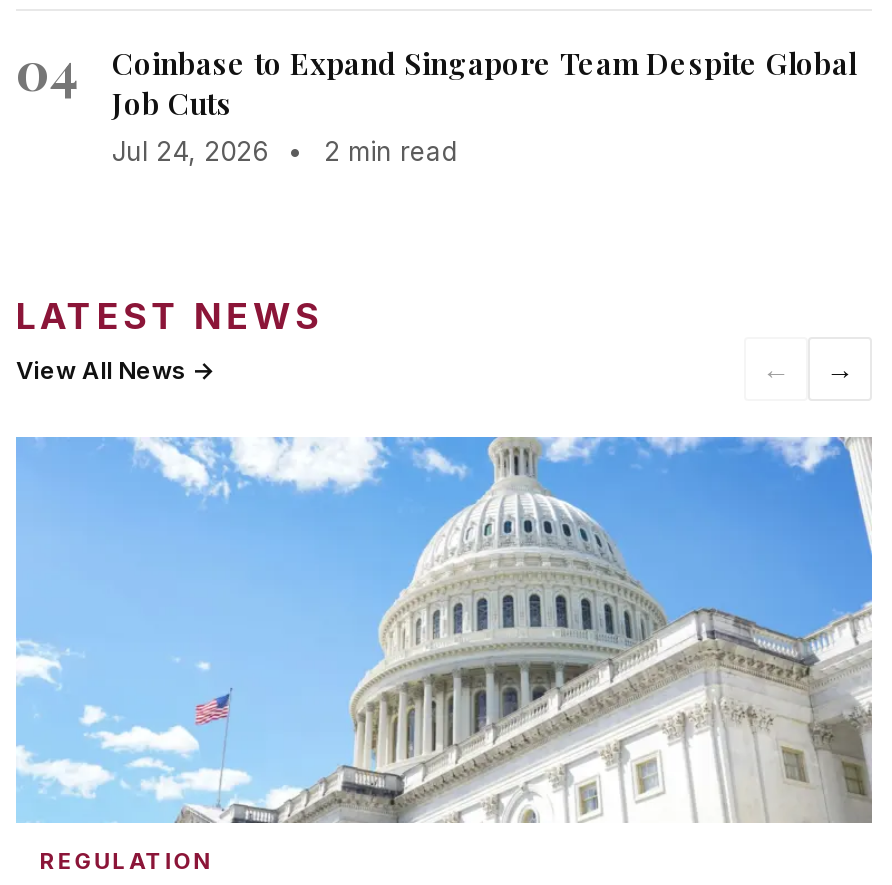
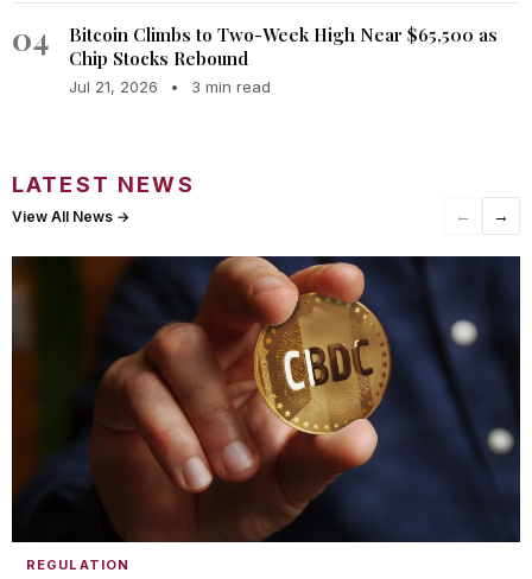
- Coinbase to Expand Singapore Team Despite Global
- Job Cuts
- Jul 24, 2026 • 2 min read
+ Bitcoin Climbs to Two-Week High Near $65,500 as
+ Chip Stocks Rebound
+ Jul 21, 2026 • 3 min read

- [image]
+ [image]
